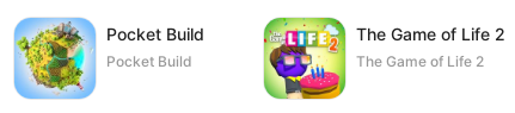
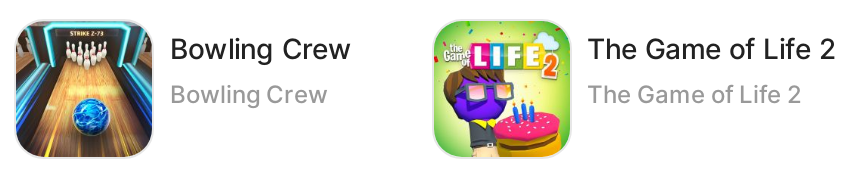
- [image]
- Pocket Build
- Pocket Build
+ [image]
+ Bowling Crew
+ Bowling Crew
